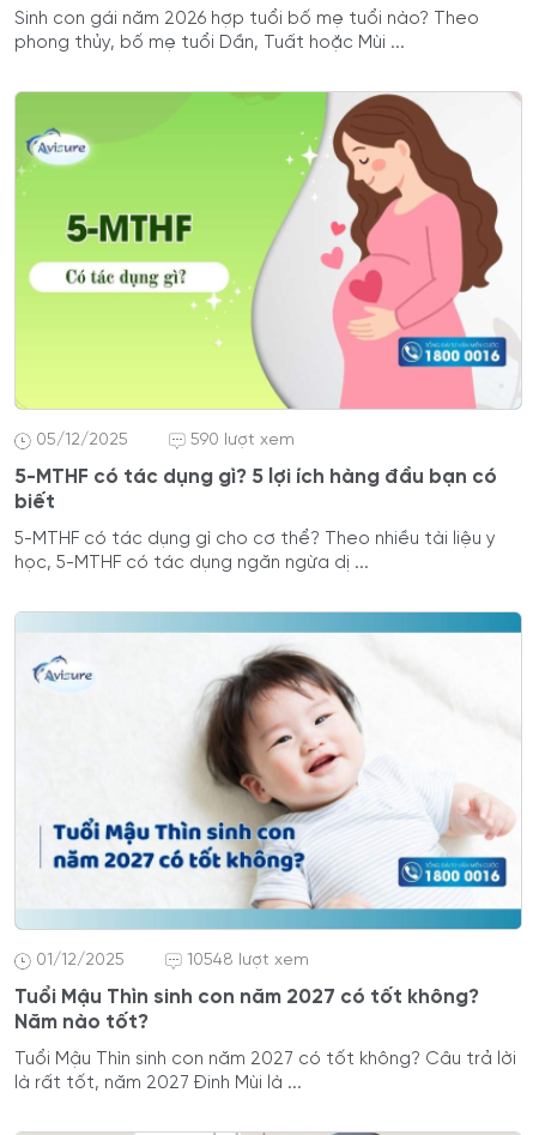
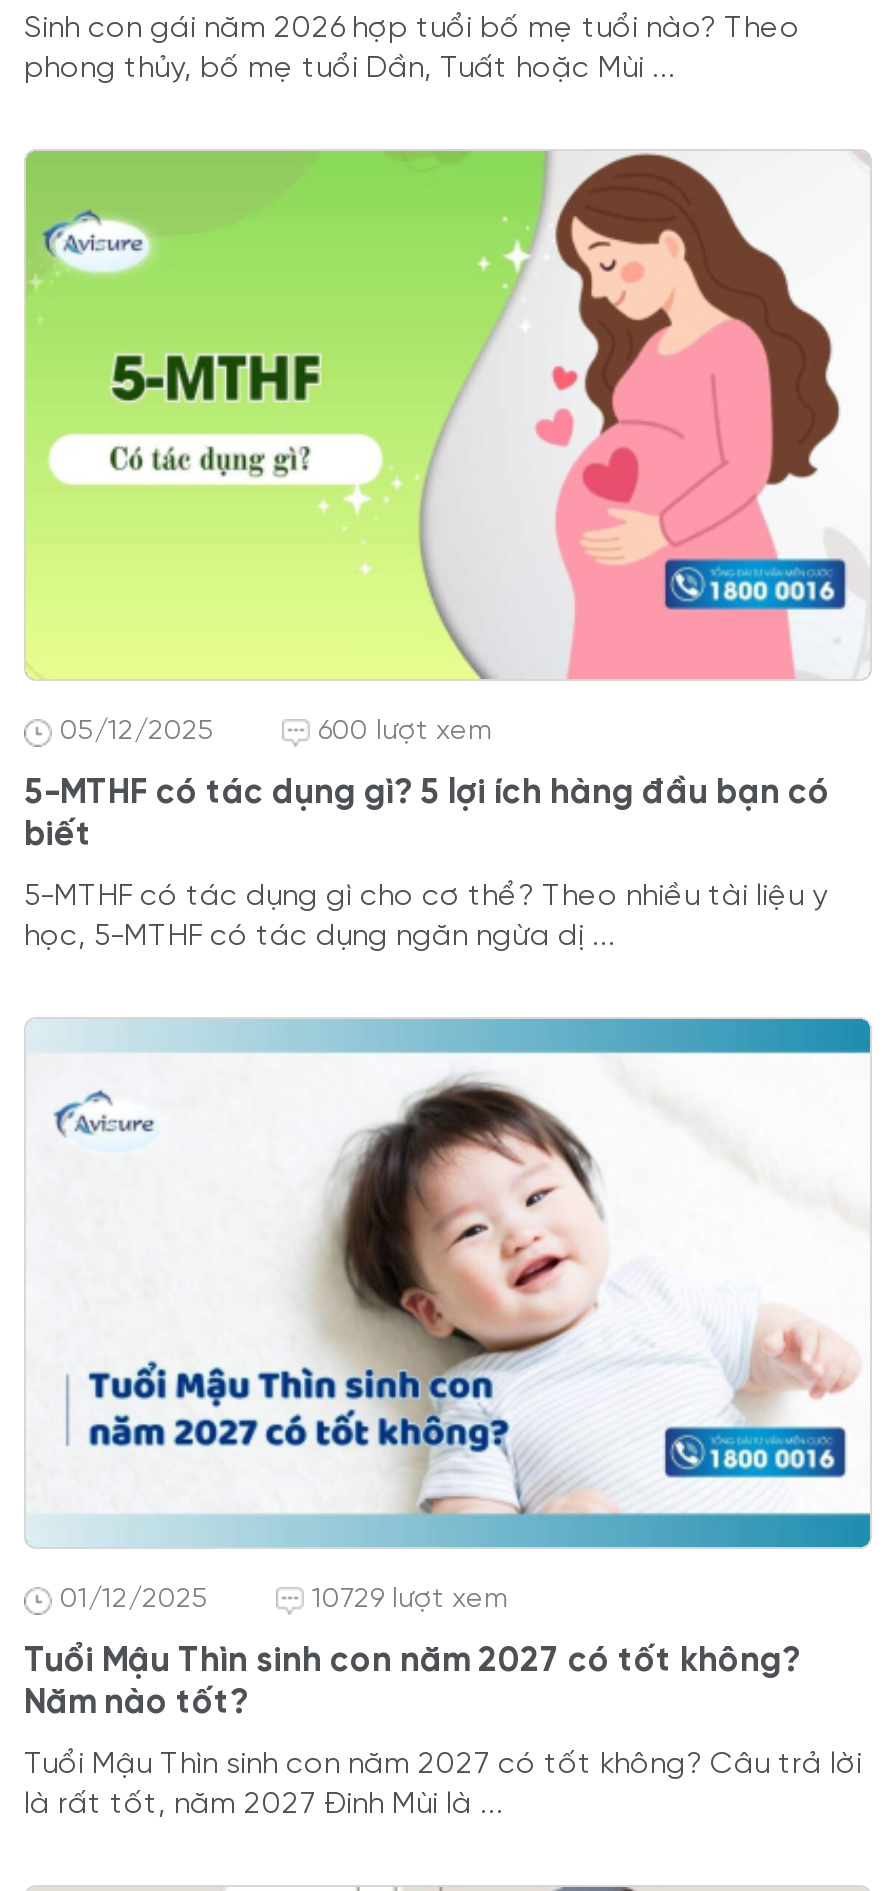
- 590 lượt xem
+ 600 lượt xem

- 10548 lượt xem
+ 10729 lượt xem
